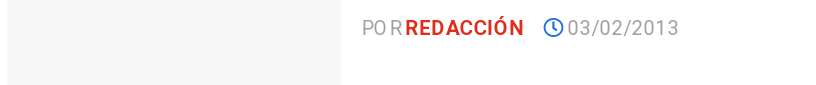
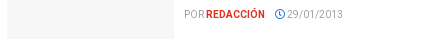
- POR REDACCIÓN 03/02/2013
+ POR REDACCIÓN 29/01/2013
